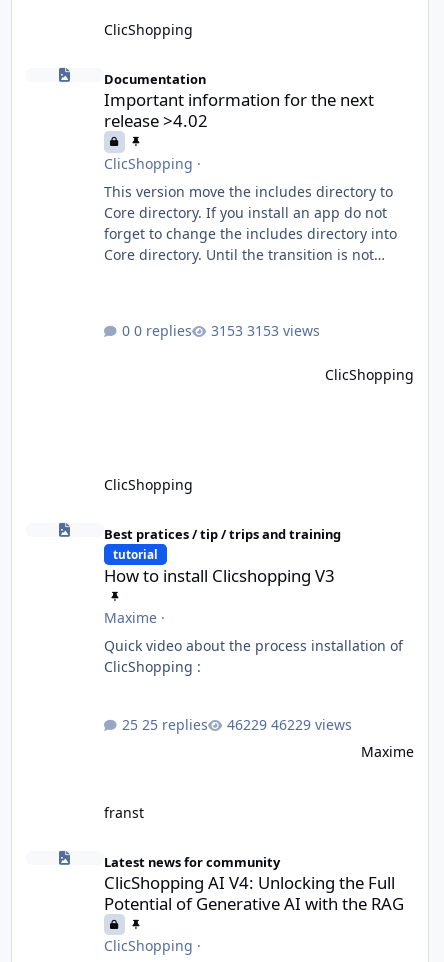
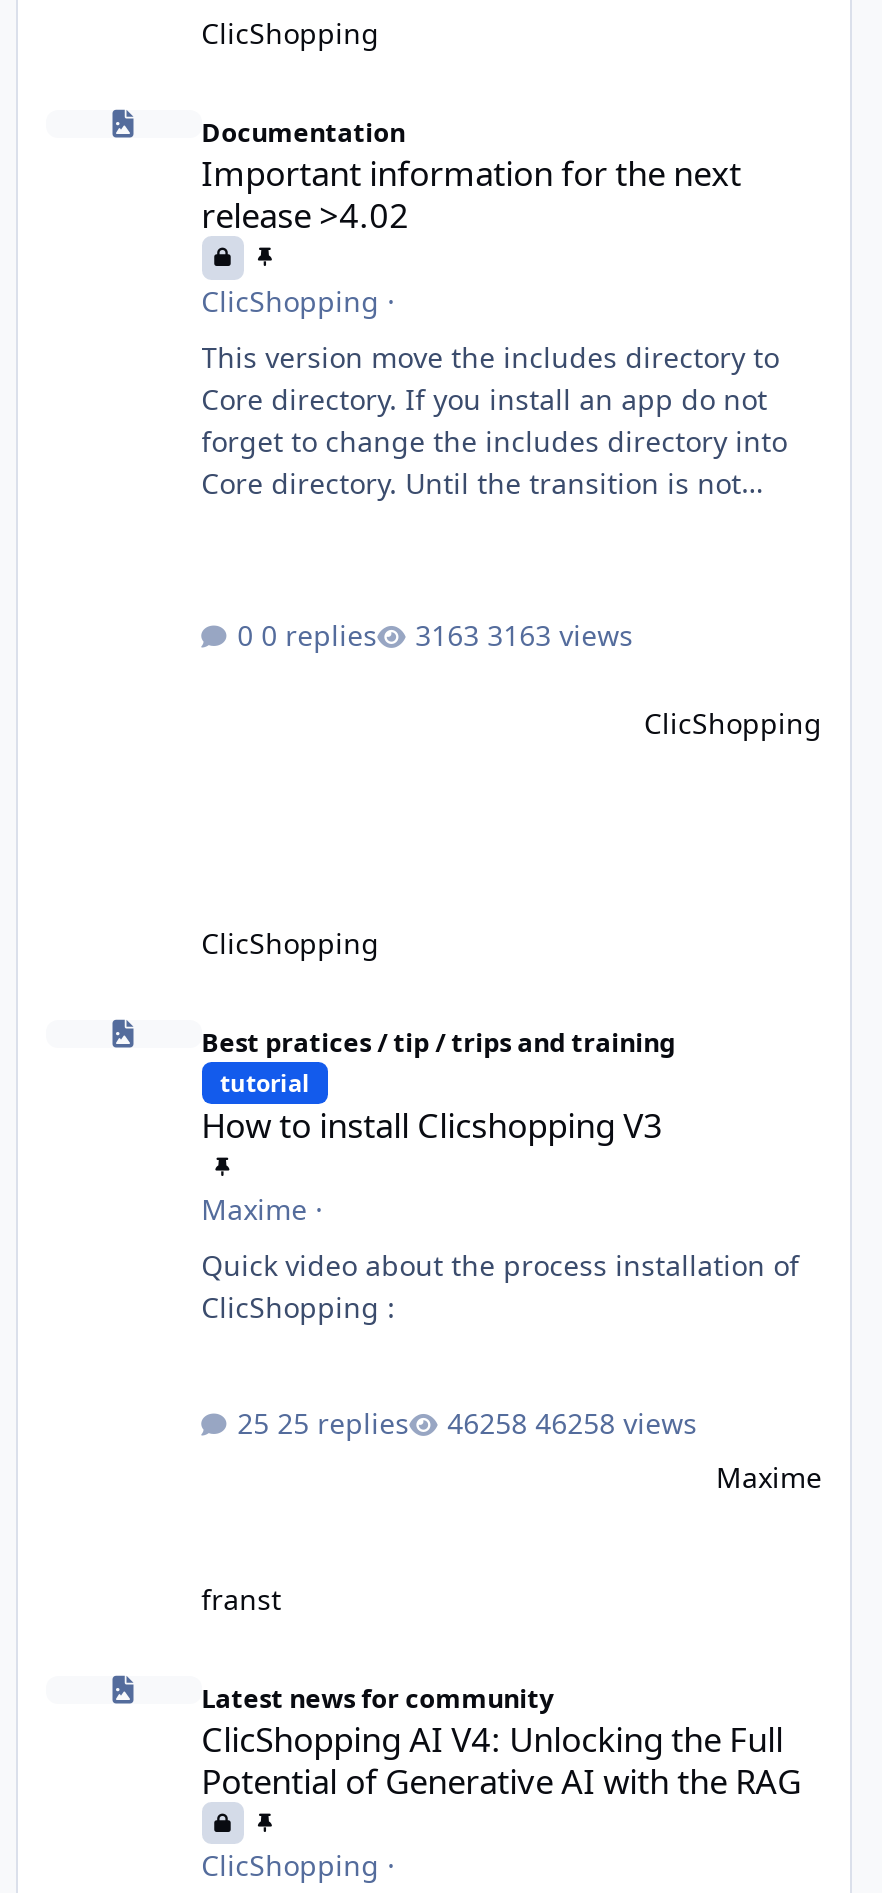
- 3153 views
+ 3163 views

- 46229 views
+ 46258 views
